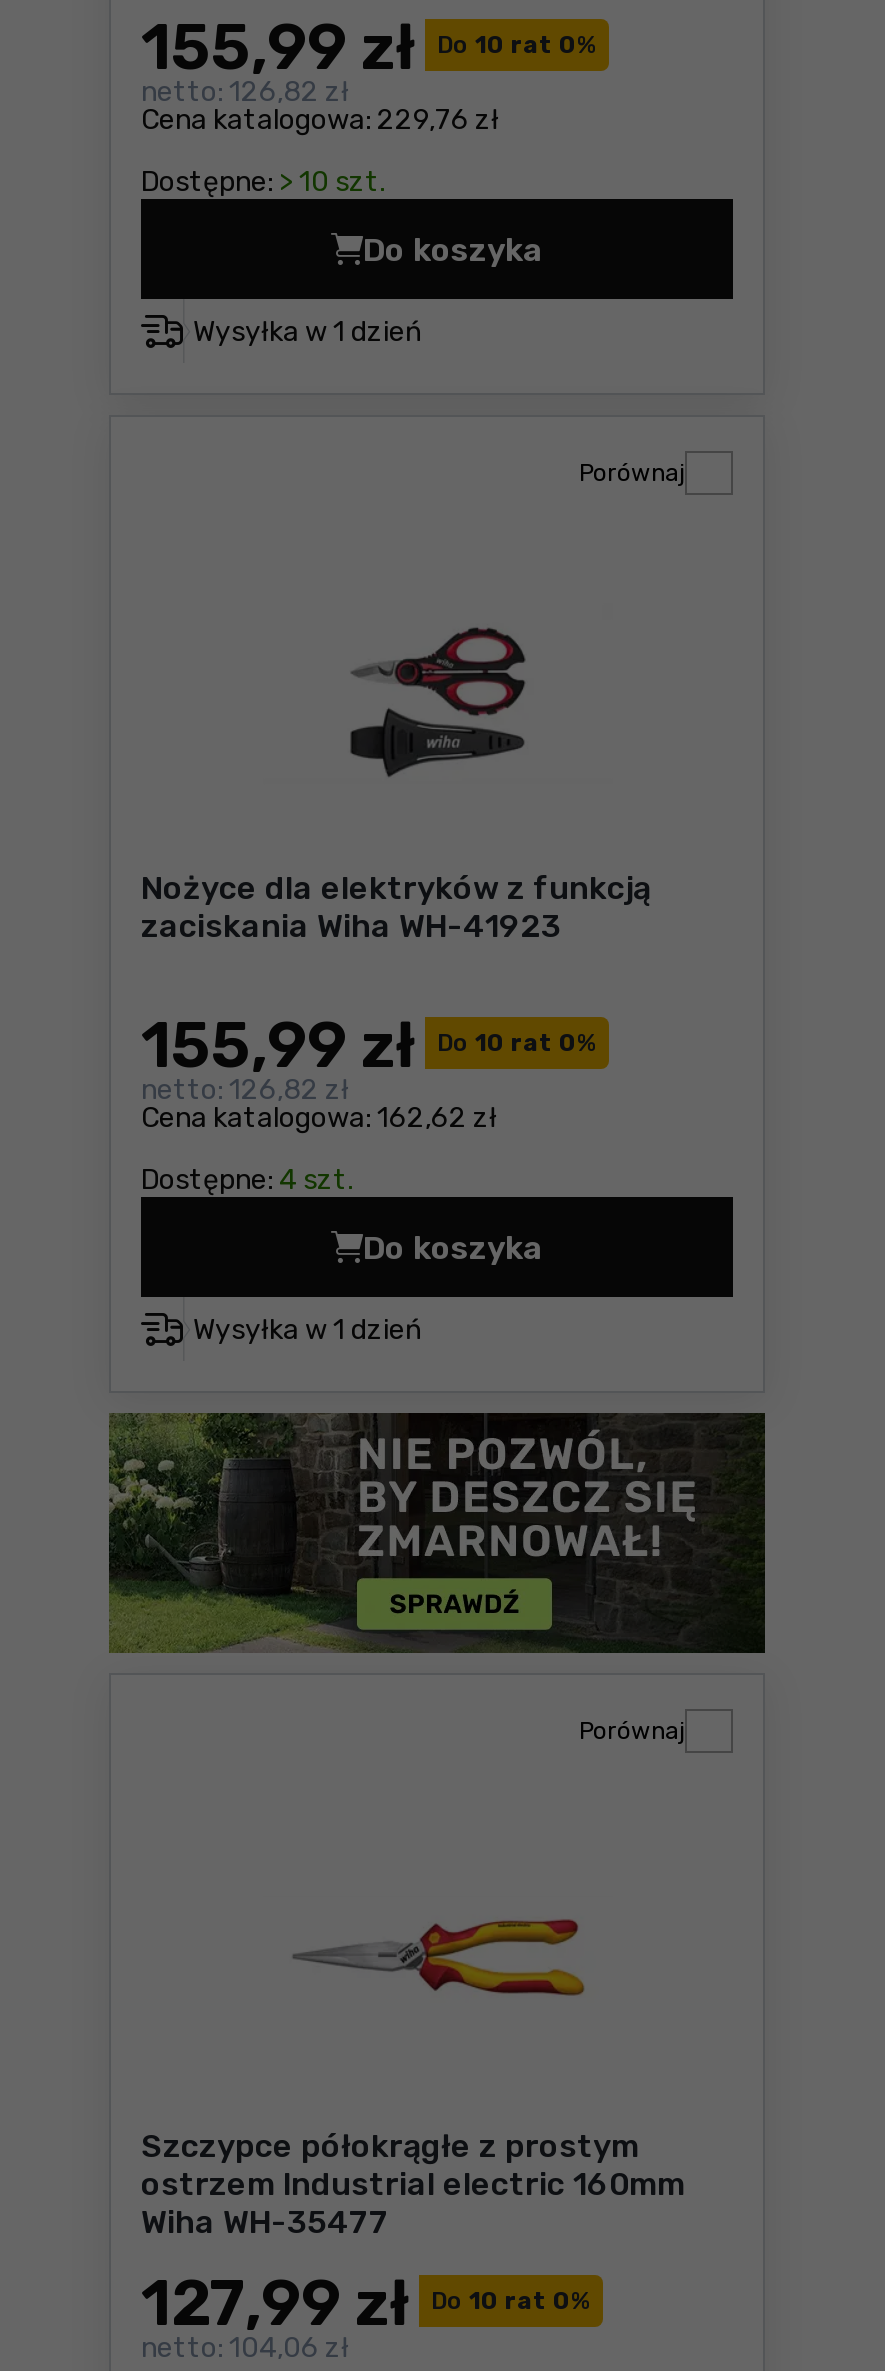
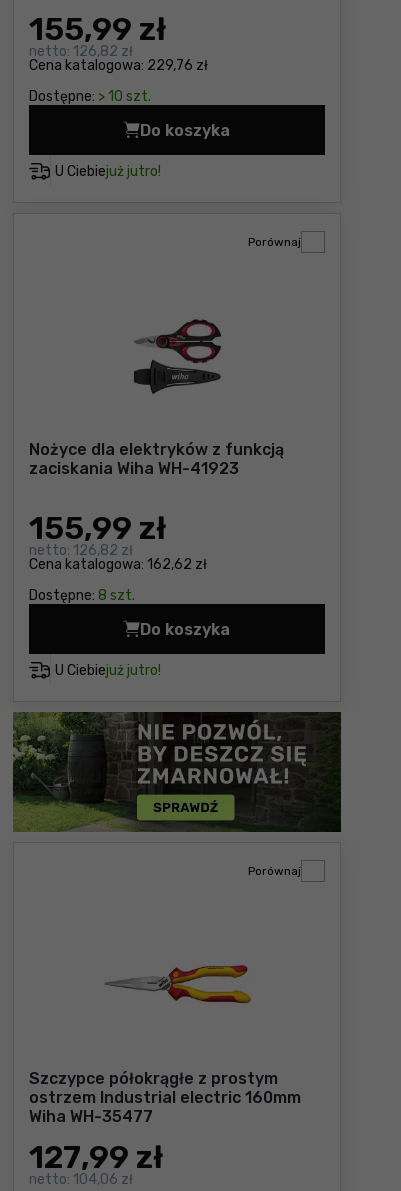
- Do 10 rat 0%

- Wysyłka w 1 dzień
+ U Ciebie już jutro!

- Do 10 rat 0%

- Dostępne: 4 szt.
+ Dostępne: 8 szt.

- Wysyłka w 1 dzień
+ U Ciebie już jutro!

- Do 10 rat 0%
